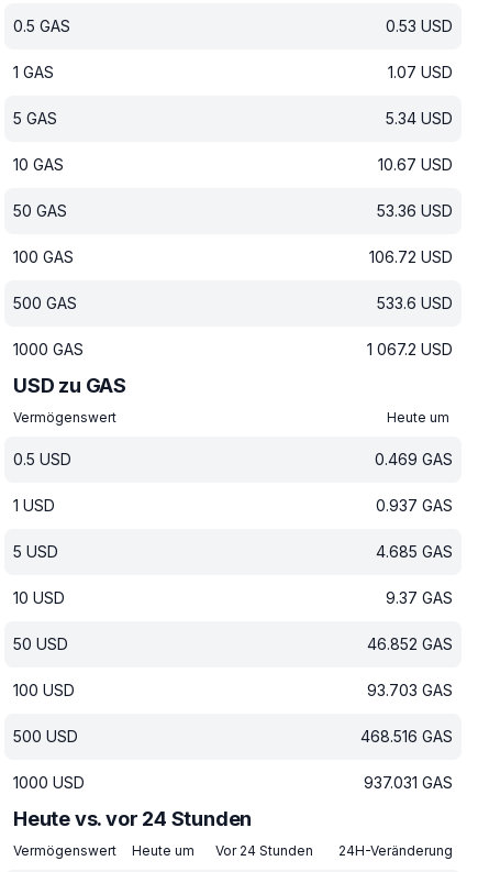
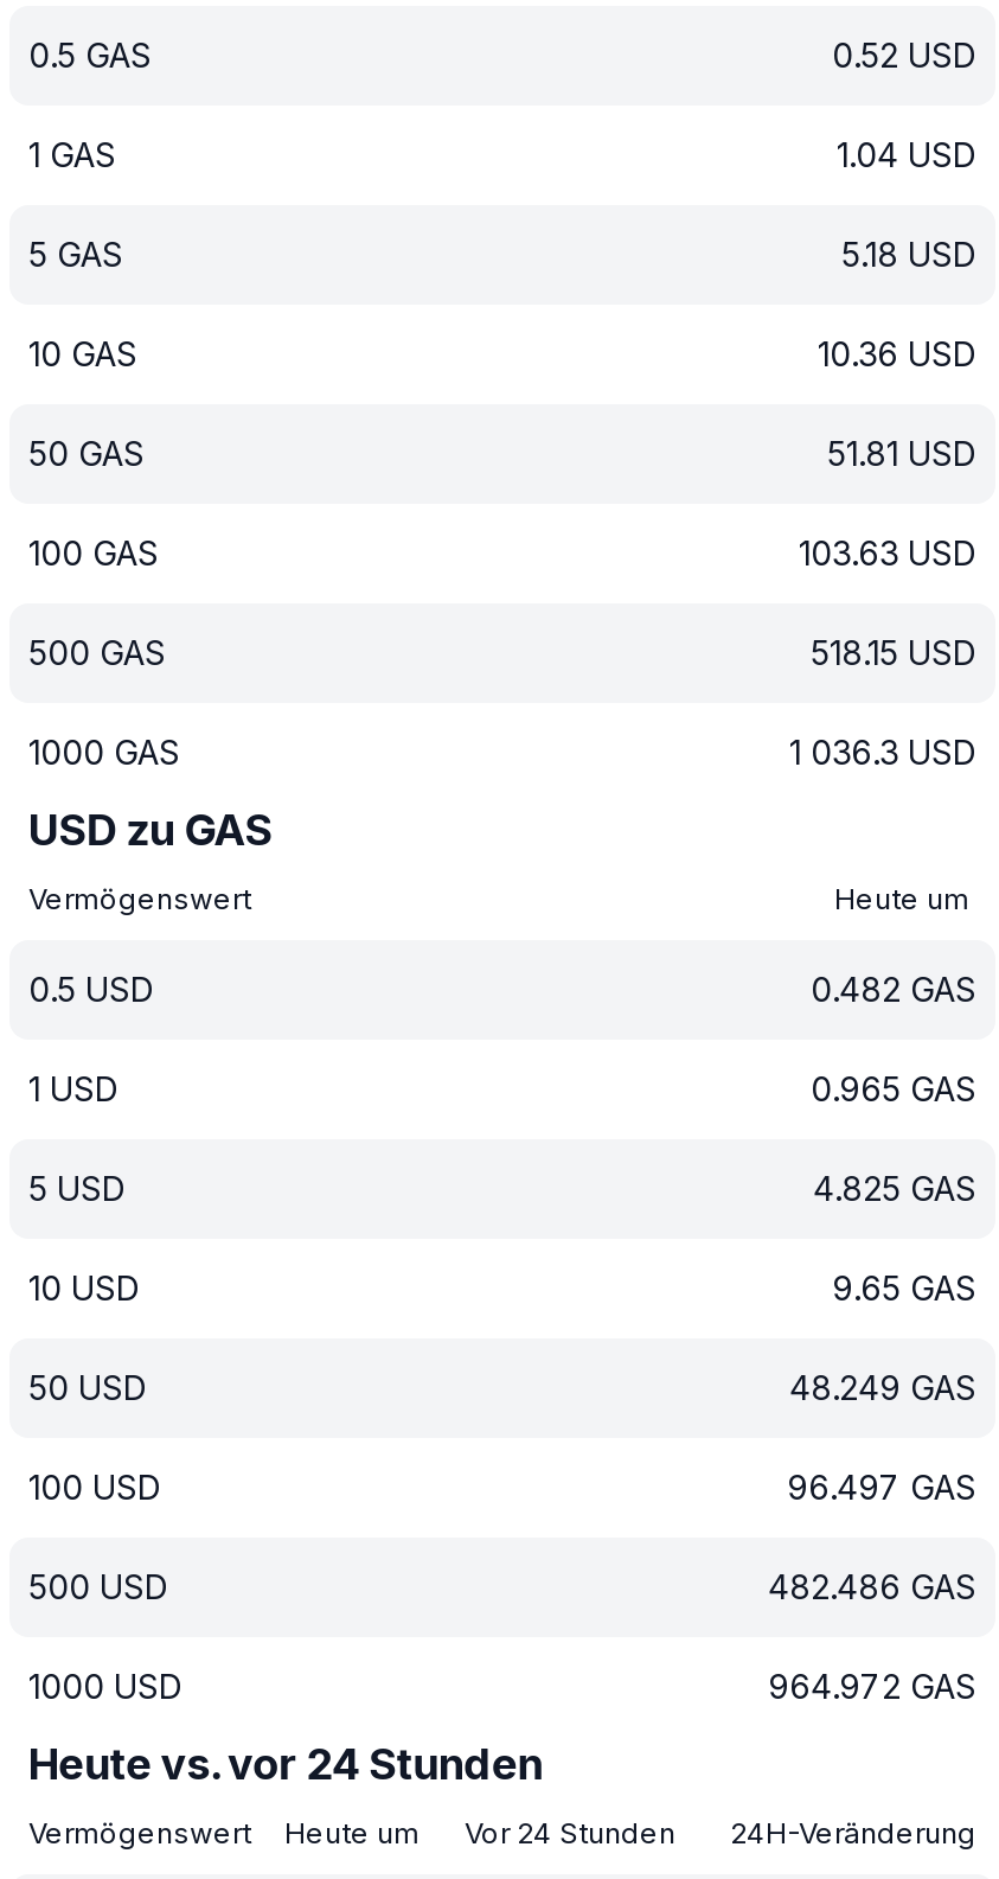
- 0.53 USD
+ 0.52 USD

- 1.07 USD
+ 1.04 USD

- 5.34 USD
+ 5.18 USD

- 10.67 USD
+ 10.36 USD

- 53.36 USD
+ 51.81 USD

- 106.72 USD
+ 103.63 USD

- 533.6 USD
+ 518.15 USD

- 1 067.2 USD
+ 1 036.3 USD

- 0.469 GAS
+ 0.482 GAS

- 0.937 GAS
+ 0.965 GAS

- 4.685 GAS
+ 4.825 GAS

- 9.37 GAS
+ 9.65 GAS

- 46.852 GAS
+ 48.249 GAS

- 93.703 GAS
+ 96.497 GAS

- 468.516 GAS
+ 482.486 GAS

- 937.031 GAS
+ 964.972 GAS
